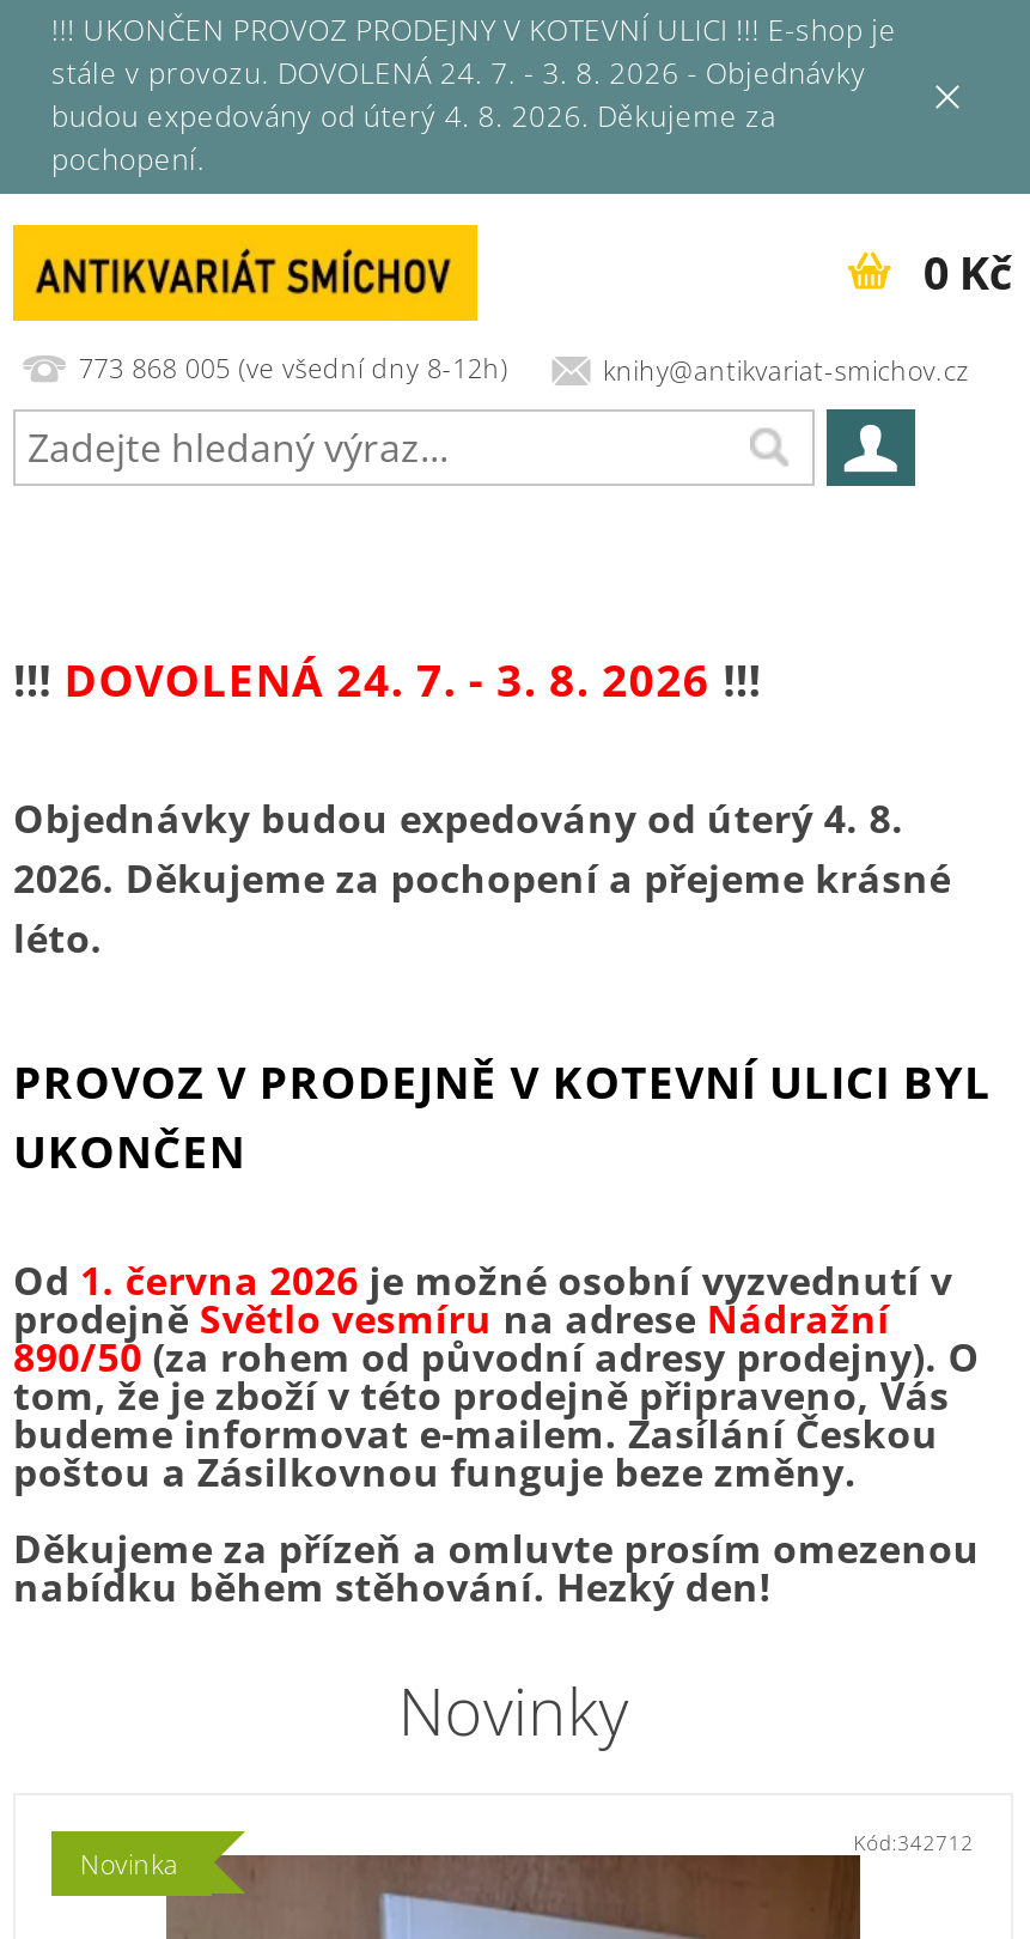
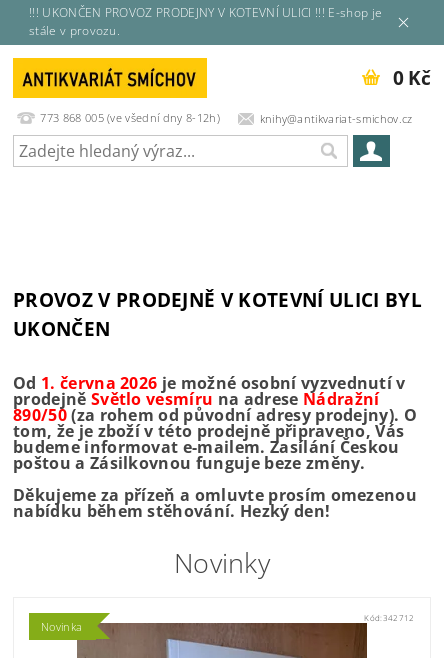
- stále v provozu. DOVOLENÁ 24. 7. - 3. 8. 2026 - Objednávky
- budou expedovány od úterý 4. 8. 2026. Děkujeme za
- pochopení.
+ stále v provozu.

- !!! DOVOLENÁ 24. 7. - 3. 8. 2026!!!
- Objednávky budou expedovány od úterý 4. 8.
- 2026. Děkujeme za pochopení a přejeme krásné
- léto.
